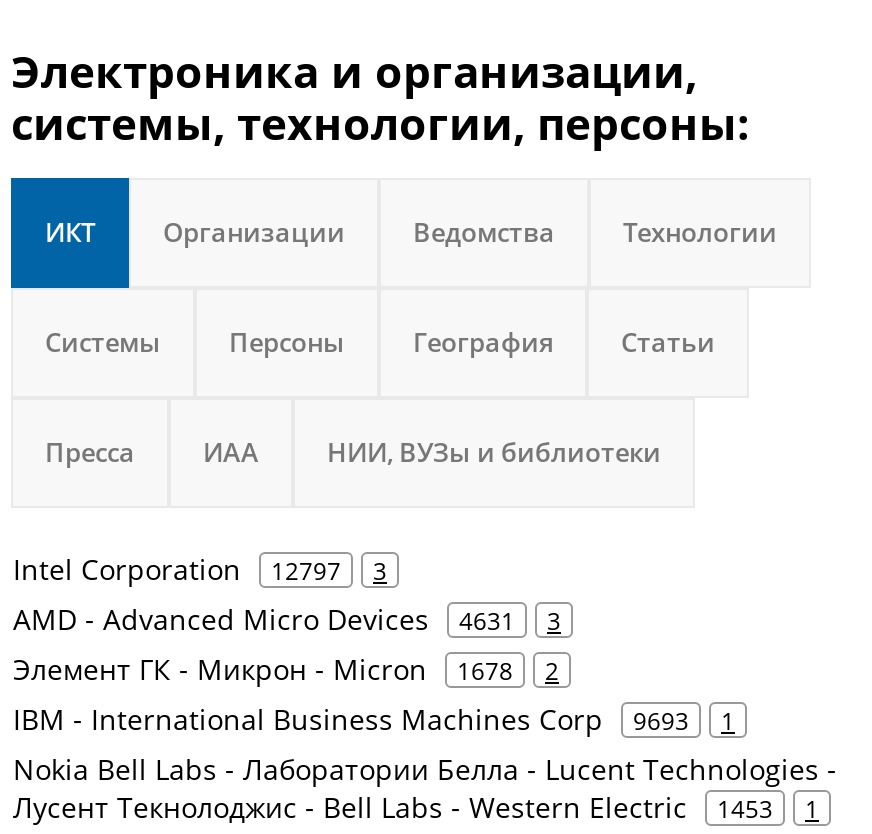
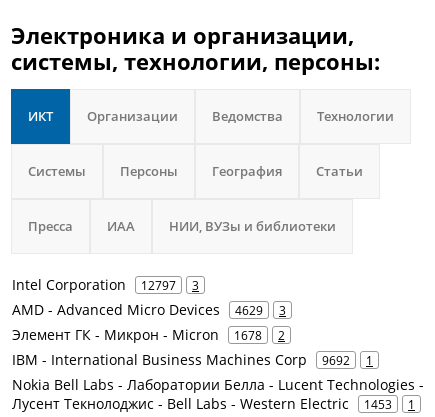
- AMD - Advanced Micro Devices 4631 3
+ AMD - Advanced Micro Devices 4629 3

- IBM - International Business Machines Corp 9693 1
+ IBM - International Business Machines Corp 9692 1
